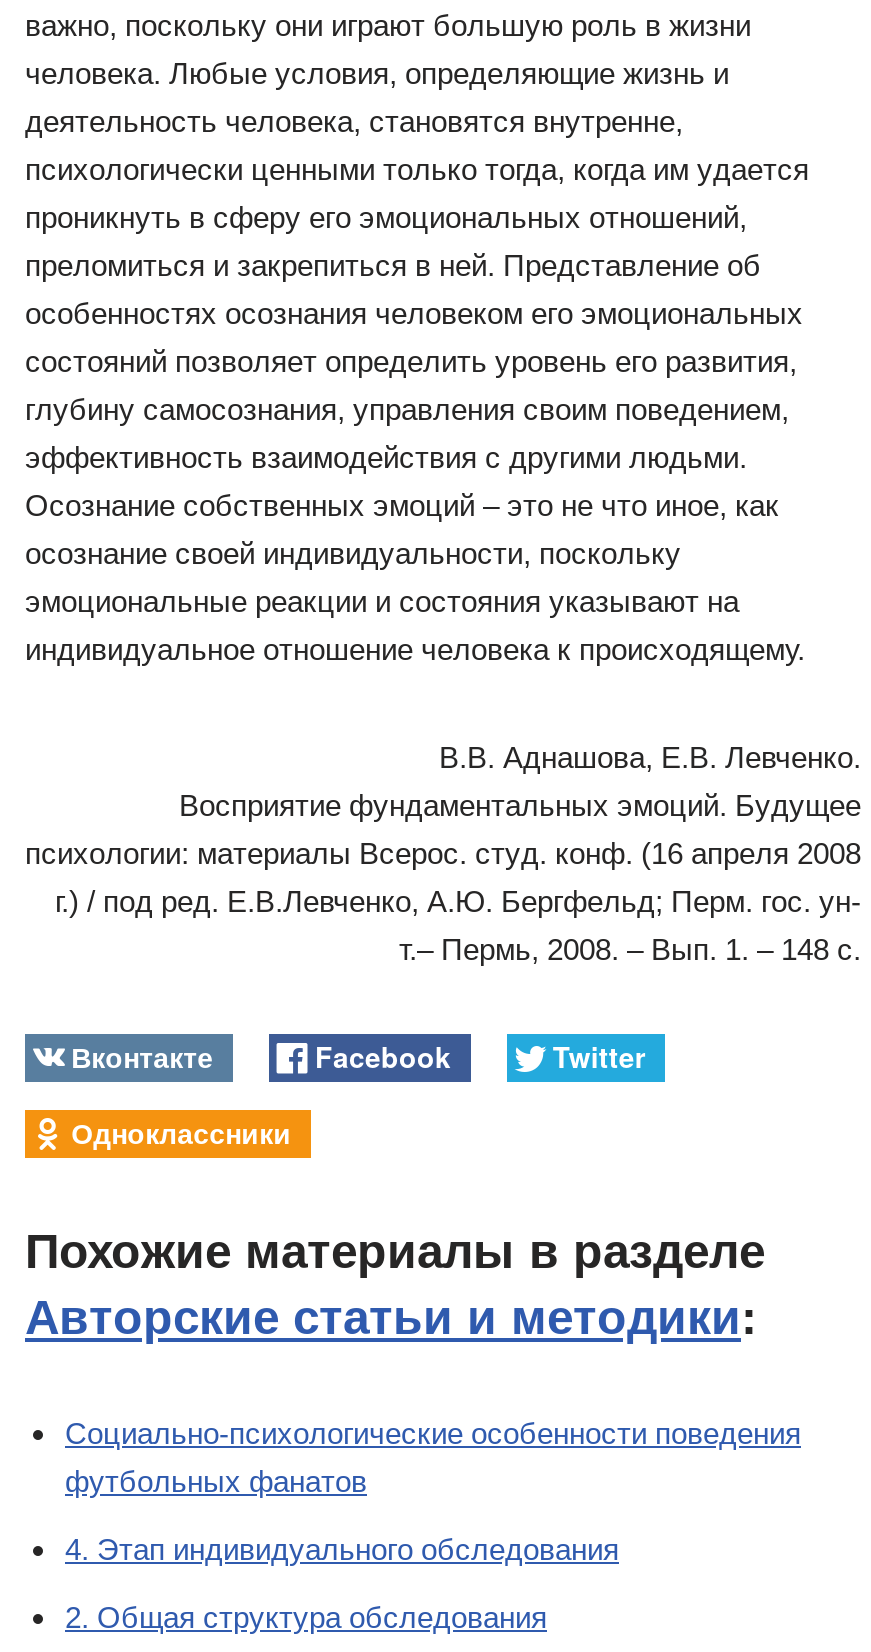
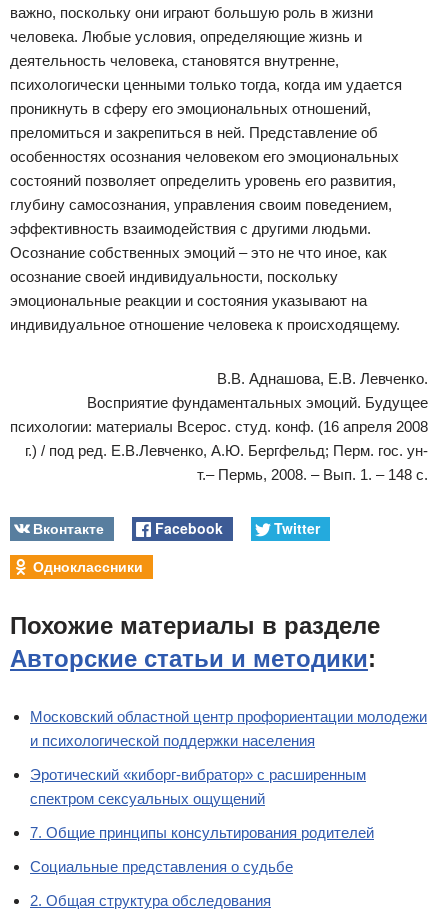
- Социально-психологические особенности поведения
- футбольных фанатов
- 4. Этап индивидуального обследования
+ Московский областной центр профориентации молодежи
+ и психологической поддержки населения
+ Эротический «киборг-вибратор» с расширенным
+ спектром сексуальных ощущений
+ 7. Общие принципы консультирования родителей
+ Социальные представления о судьбе
